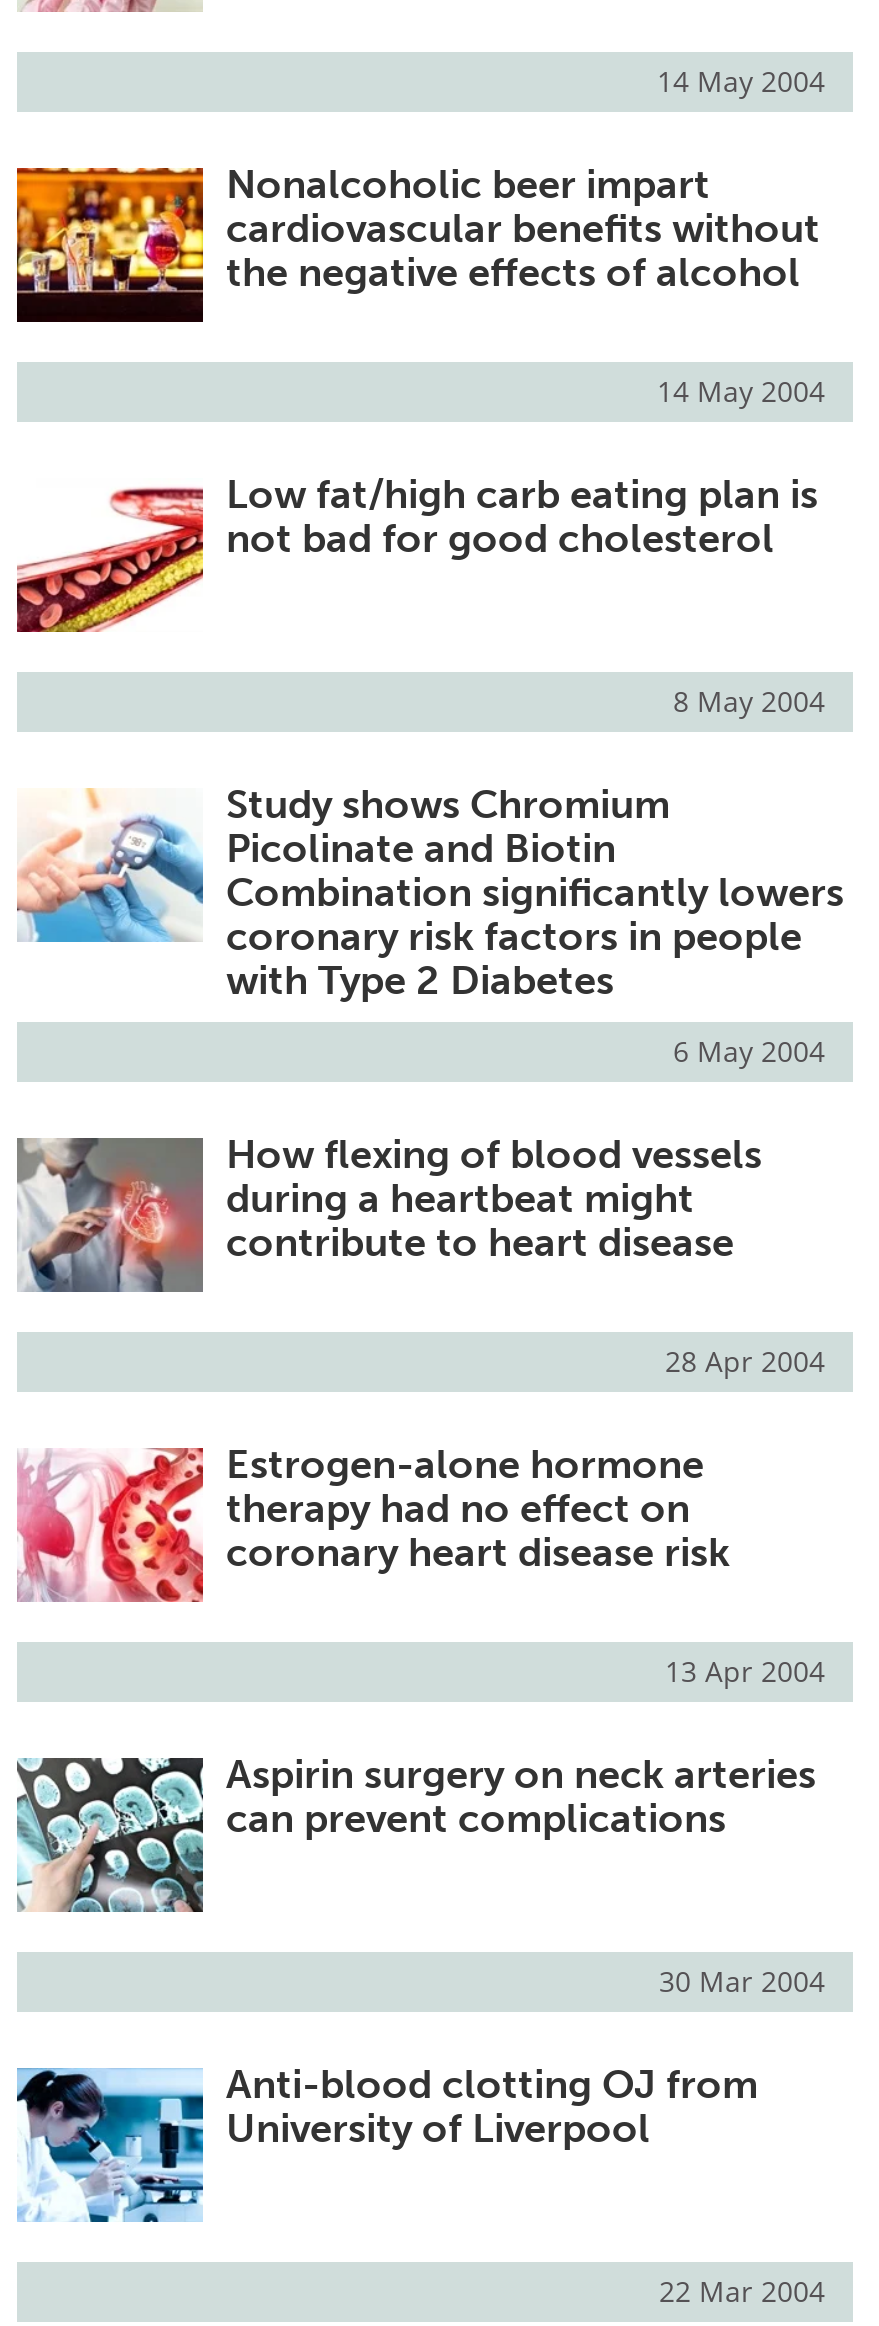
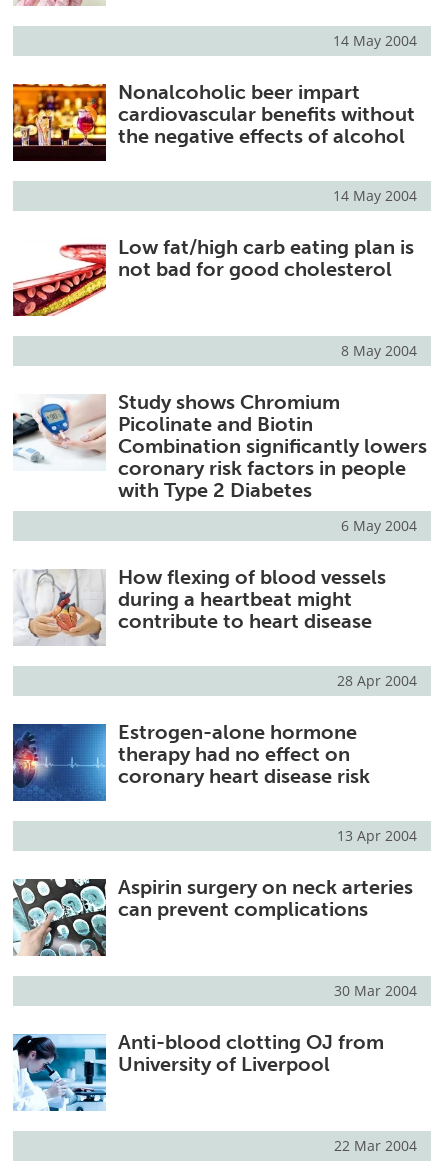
- [image]
+ [image]

- [image]
+ [image]

- [image]
+ [image]
